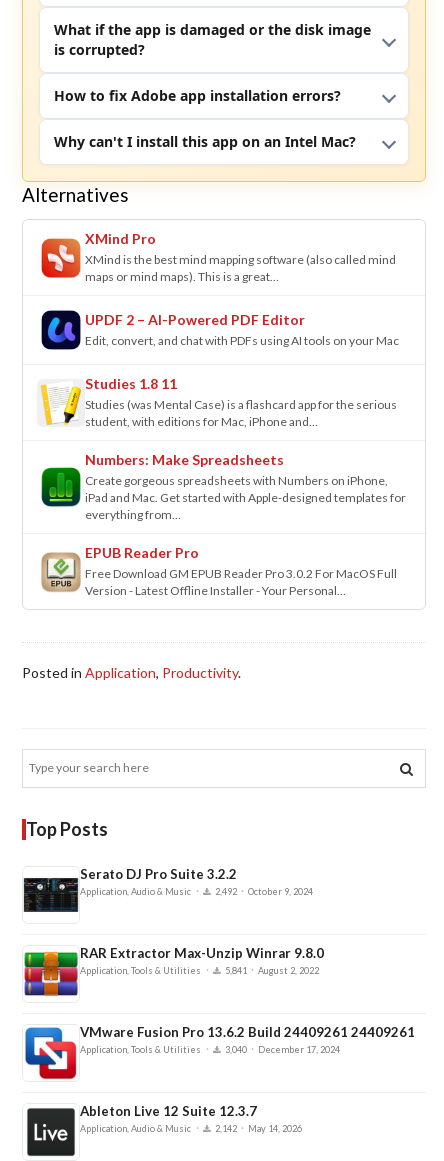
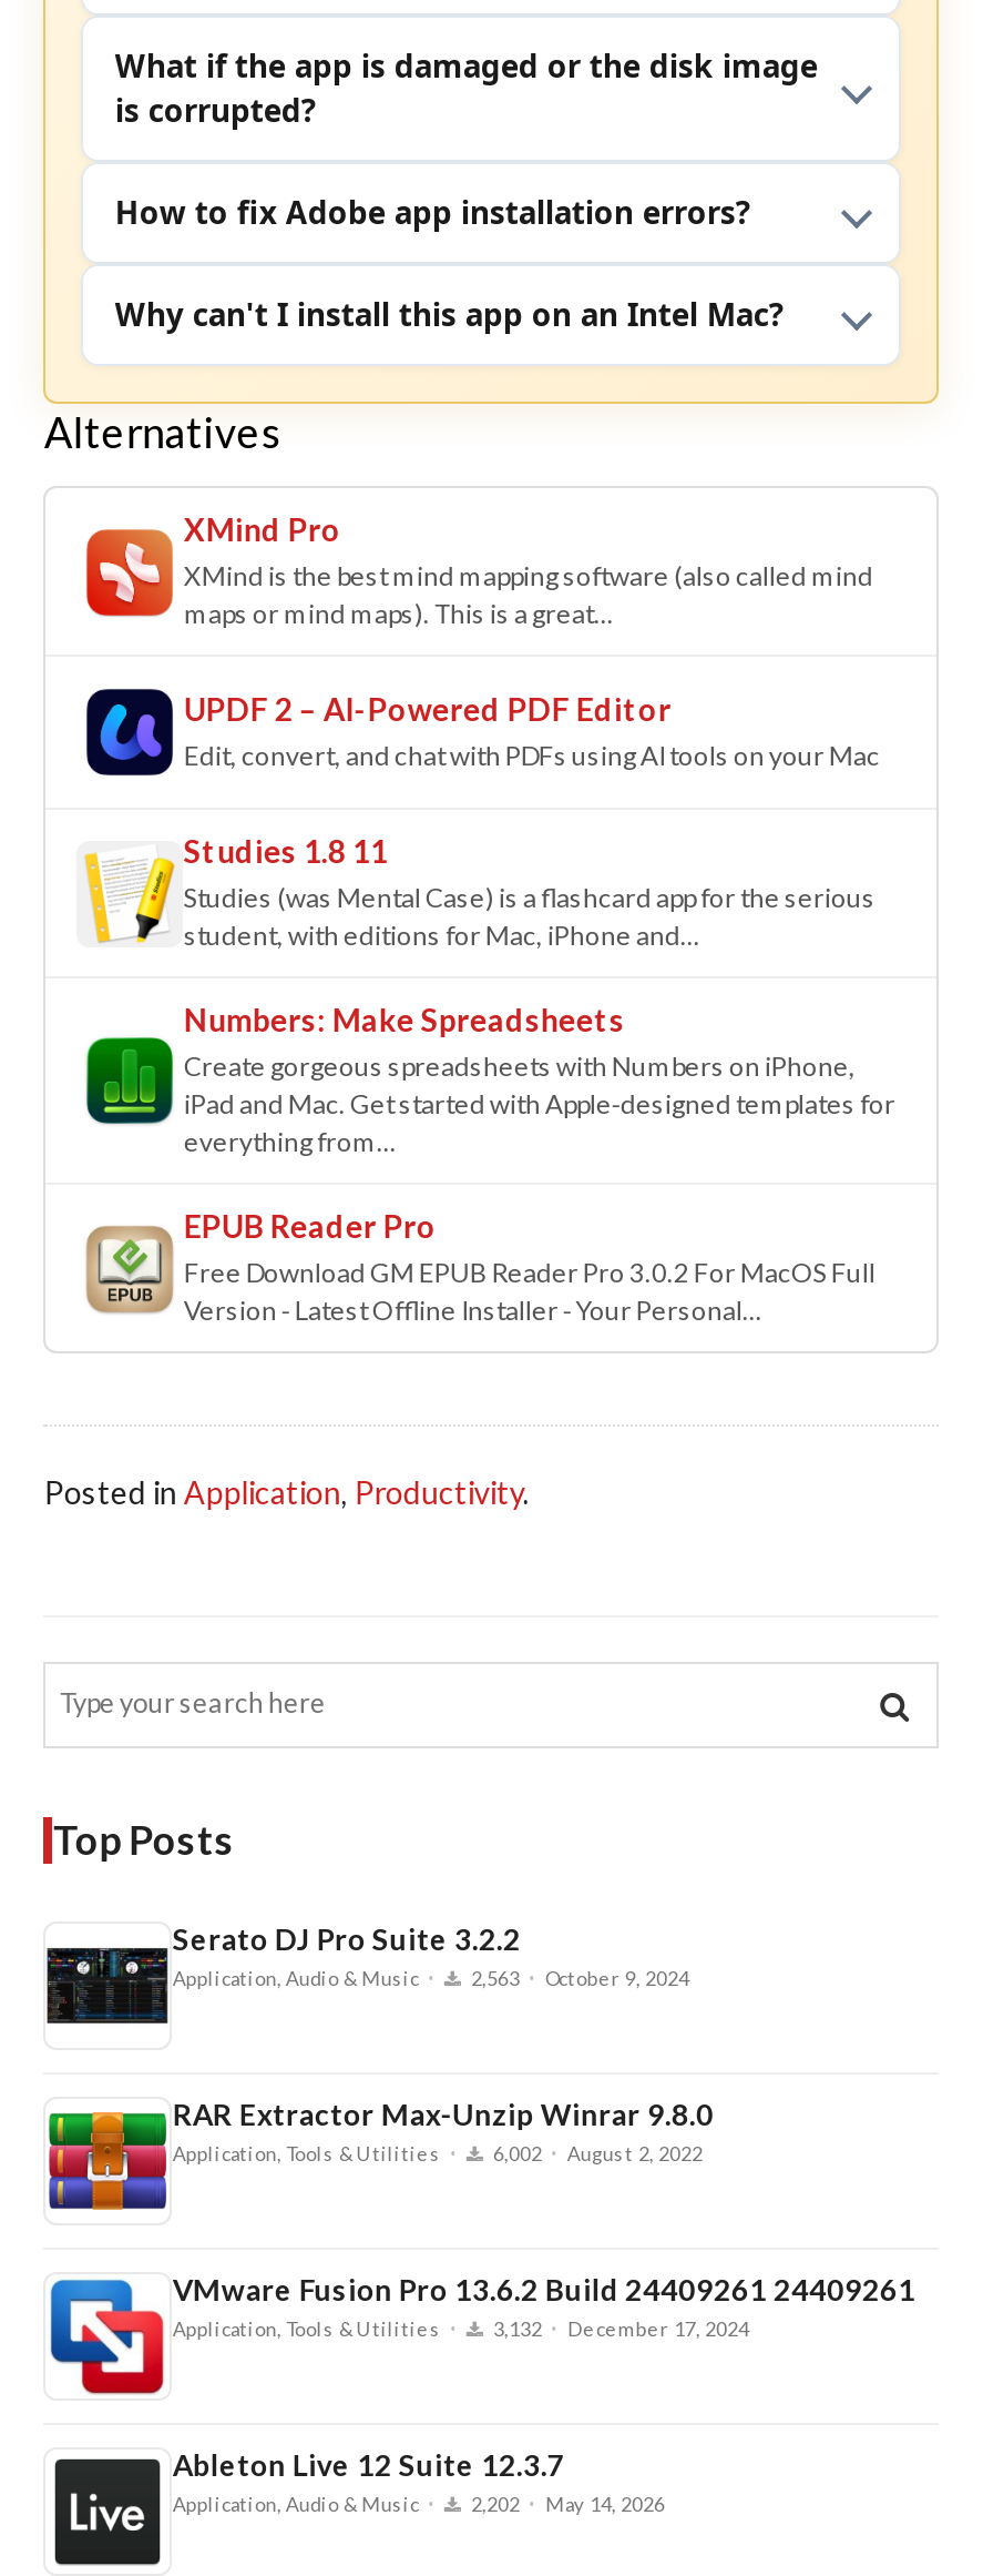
- Application, Audio & Music · 2,492 · October 9, 2024
+ Application, Audio & Music · 2,563 · October 9, 2024

- Application, Tools & Utilities · 5,841 · August 2, 2022
+ Application, Tools & Utilities · 6,002 · August 2, 2022

- Application, Tools & Utilities · 3,040 · December 17, 2024
+ Application, Tools & Utilities · 3,132 · December 17, 2024

- Application, Audio & Music · 2,142 · May 14, 2026
+ Application, Audio & Music · 2,202 · May 14, 2026
